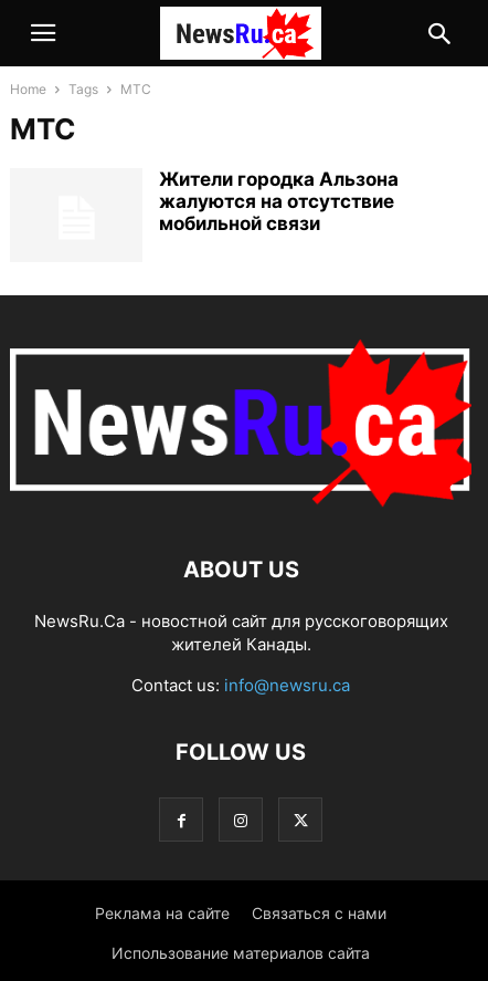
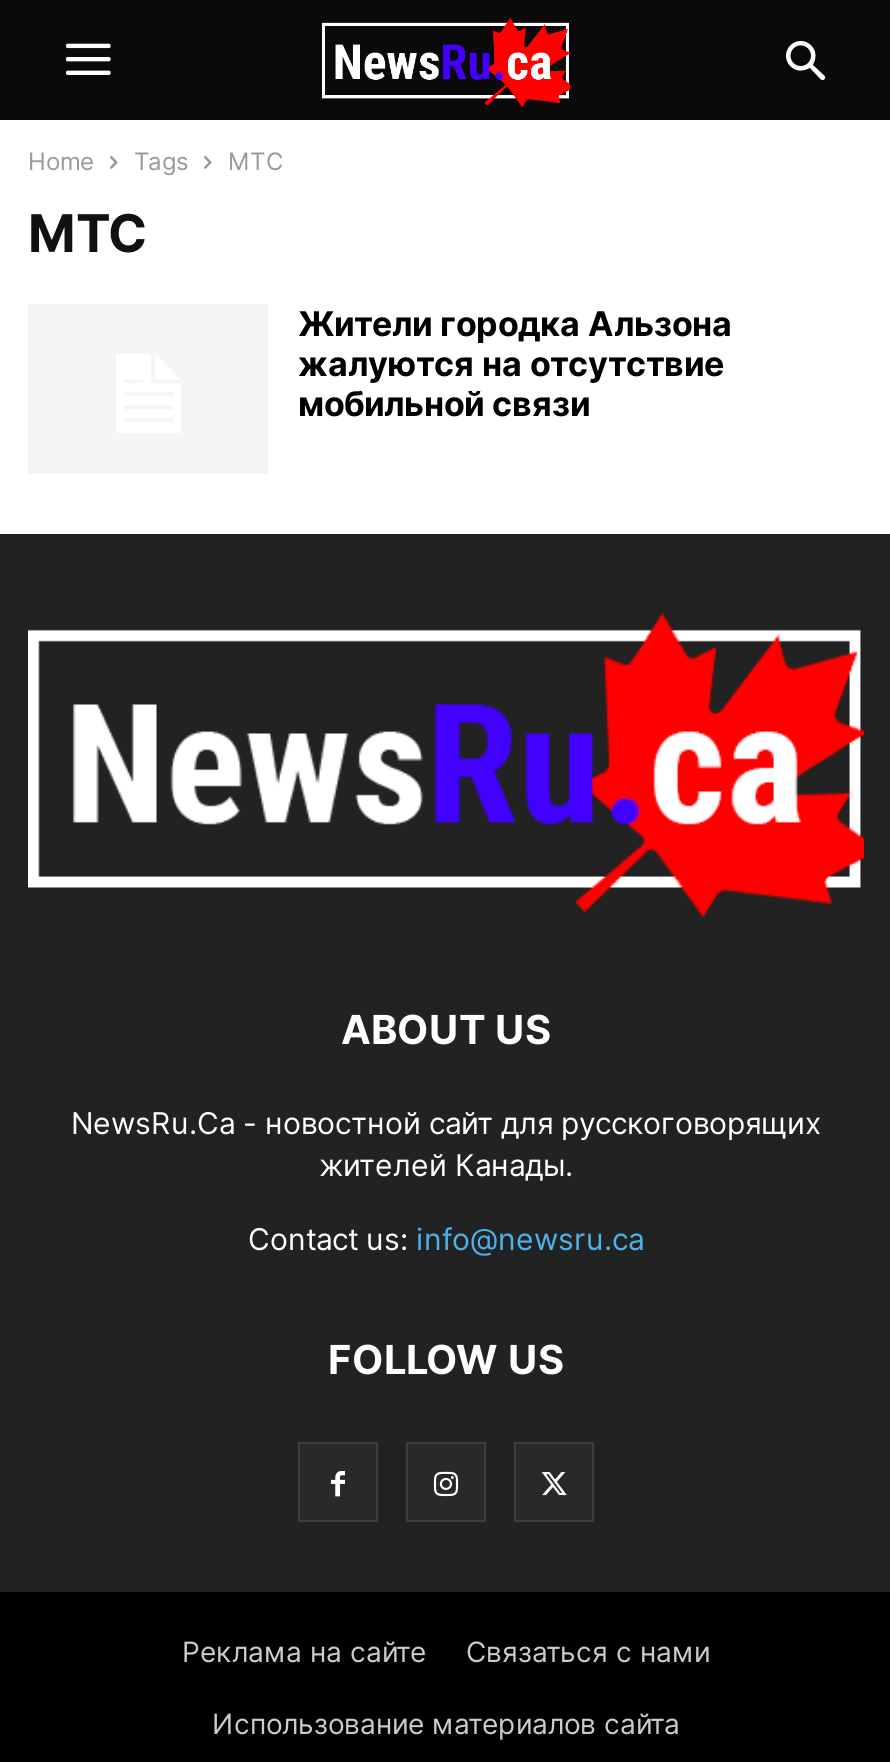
- [image]
+ [image]
